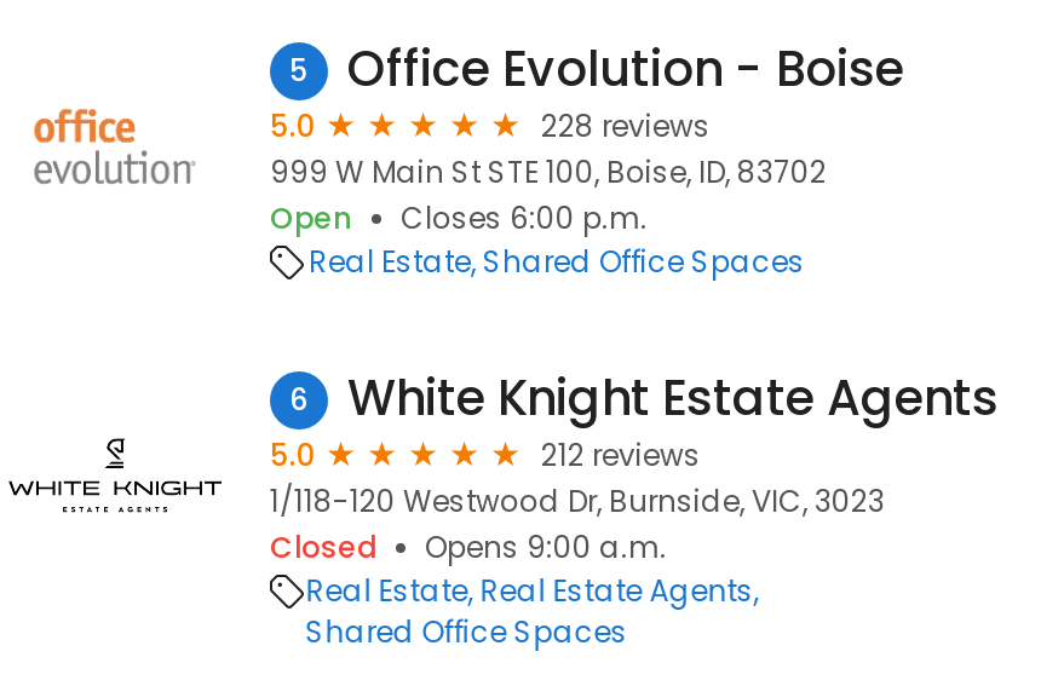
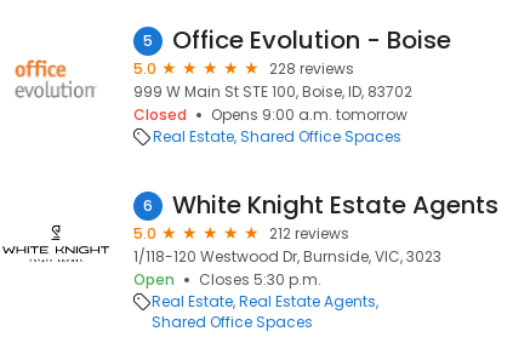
- Open
- Closes 6:00 p.m.
+ Closed
+ Opens 9:00 a.m. tomorrow

- Closed
- Opens 9:00 a.m.
+ Open
+ Closes 5:30 p.m.
